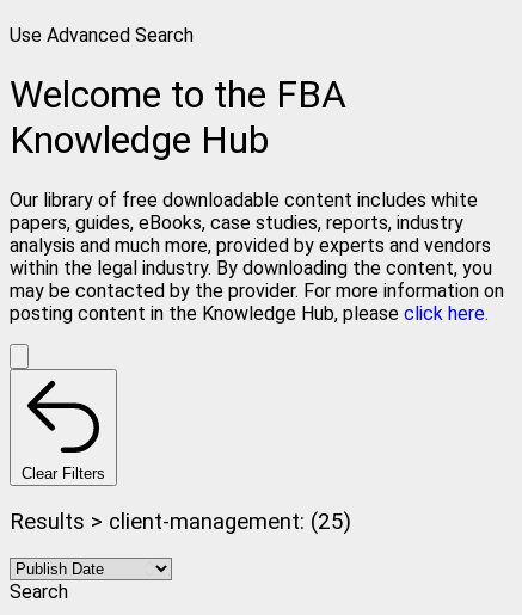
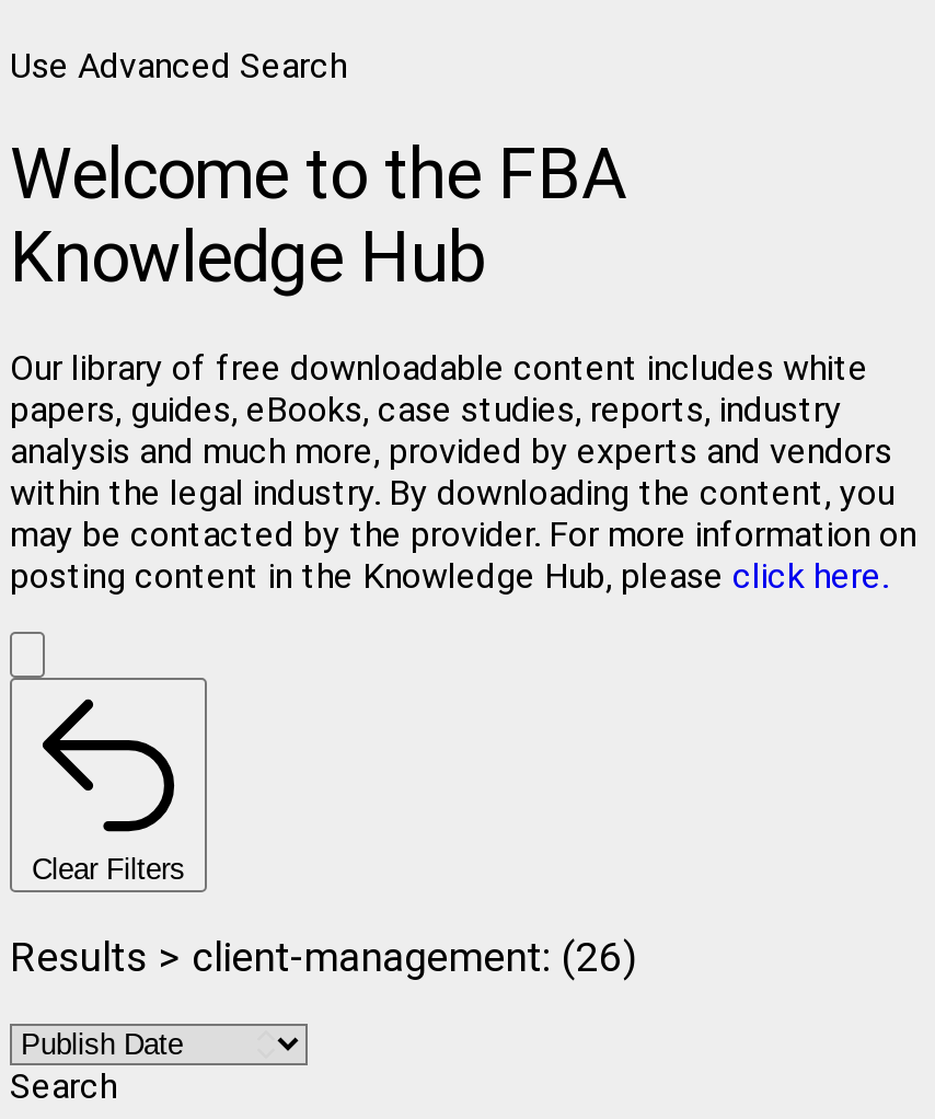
- Results > client-management: (25)
+ Results > client-management: (26)
